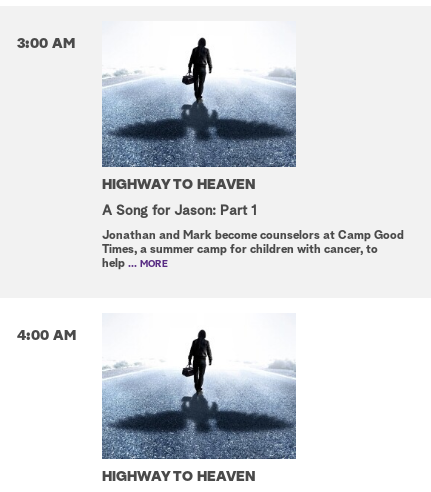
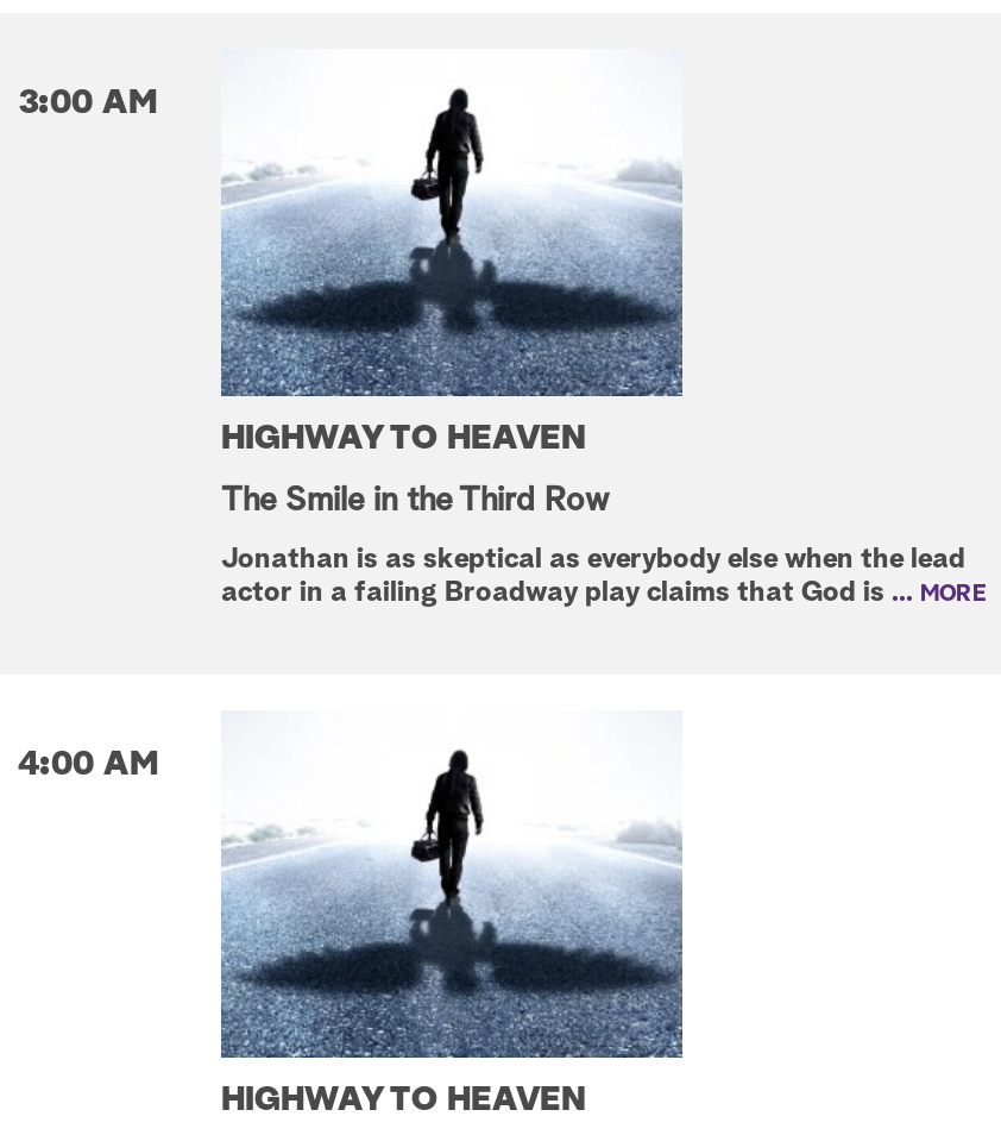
- A Song for Jason: Part 1
+ The Smile in the Third Row

- Jonathan and Mark become counselors at Camp Good
- Times, a summer camp for children with cancer, to
- help ... MORE
+ Jonathan is as skeptical as everybody else when the lead
+ actor in a failing Broadway play claims that God is ... MORE
